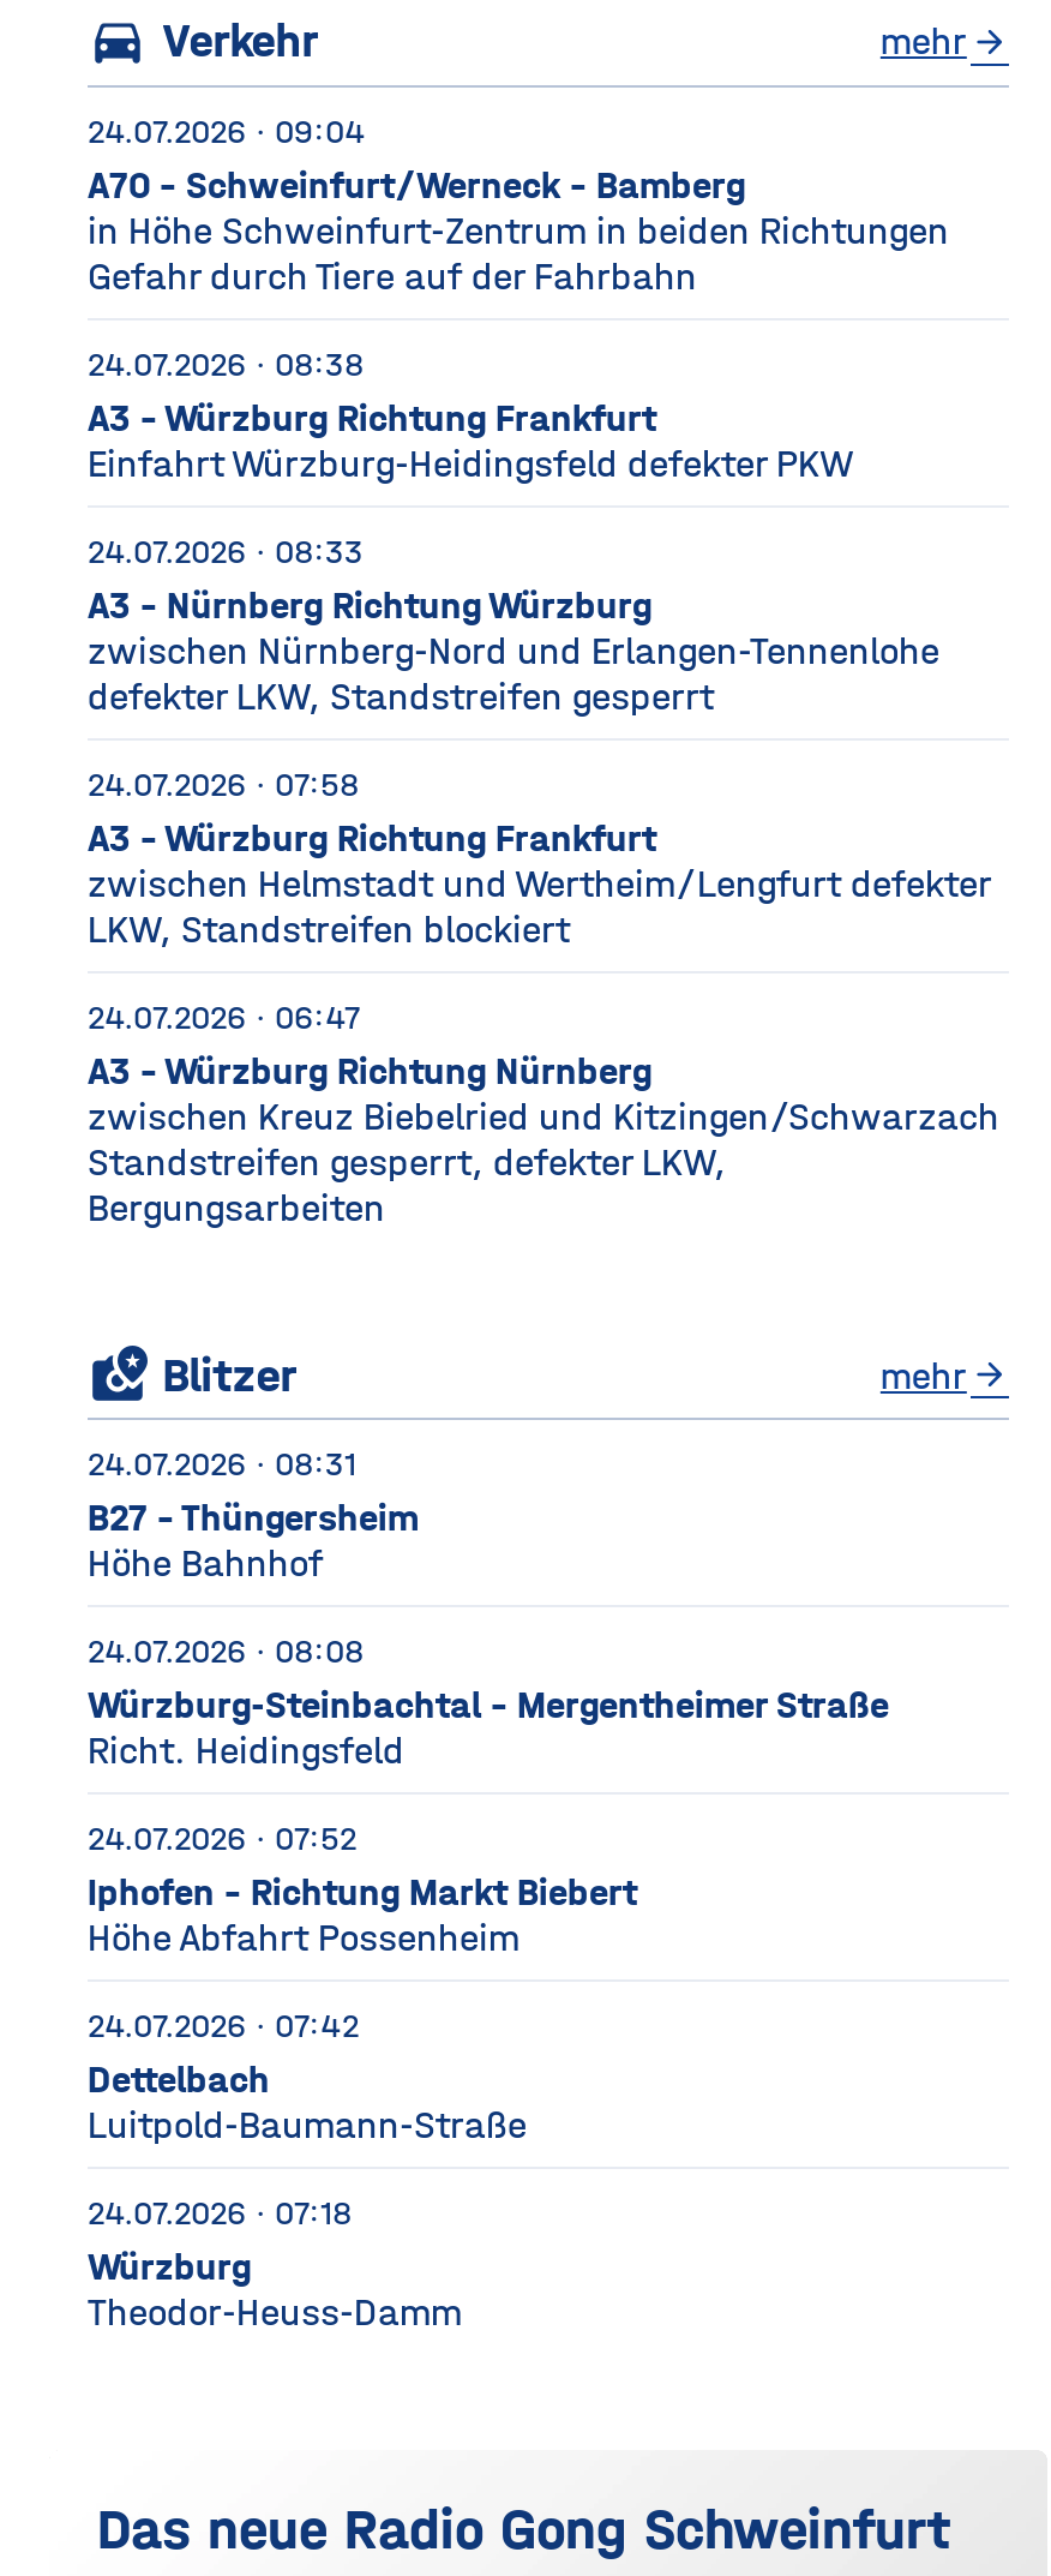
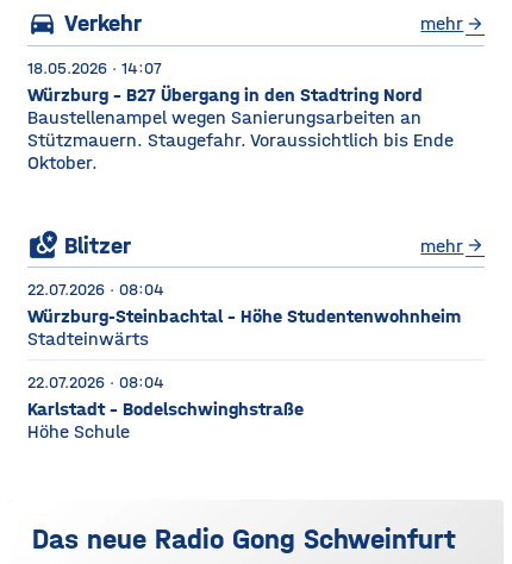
- 24.07.2026 · 09:04
- A70 - Schweinfurt/Werneck - Bamberg
- in Höhe Schweinfurt-Zentrum in beiden Richtungen
- Gefahr durch Tiere auf der Fahrbahn
- 24.07.2026 · 08:38
- A3 - Würzburg Richtung Frankfurt
- Einfahrt Würzburg-Heidingsfeld defekter PKW
- 24.07.2026 · 08:33
- A3 - Nürnberg Richtung Würzburg
- zwischen Nürnberg-Nord und Erlangen-Tennenlohe
- defekter LKW, Standstreifen gesperrt
- 24.07.2026 · 07:58
- A3 - Würzburg Richtung Frankfurt
- zwischen Helmstadt und Wertheim/Lengfurt defekter
- LKW, Standstreifen blockiert
- 24.07.2026 · 06:47
- A3 - Würzburg Richtung Nürnberg
- zwischen Kreuz Biebelried und Kitzingen/Schwarzach
- Standstreifen gesperrt, defekter LKW,
- Bergungsarbeiten
+ 18.05.2026 · 14:07
+ Würzburg - B27 Übergang in den Stadtring Nord
+ Baustellenampel wegen Sanierungsarbeiten an
+ Stützmauern. Staugefahr. Voraussichtlich bis Ende
+ Oktober.

- 24.07.2026 · 08:31
- B27 - Thüngersheim
- Höhe Bahnhof
- 24.07.2026 · 08:08
- Würzburg-Steinbachtal - Mergentheimer Straße
- Richt. Heidingsfeld
- 24.07.2026 · 07:52
- Iphofen - Richtung Markt Biebert
- Höhe Abfahrt Possenheim
- 24.07.2026 · 07:42
- Dettelbach
- Luitpold-Baumann-Straße
- 24.07.2026 · 07:18
- Würzburg
- Theodor-Heuss-Damm
+ 22.07.2026 · 08:04
+ Würzburg-Steinbachtal - Höhe Studentenwohnheim
+ Stadteinwärts
+ 22.07.2026 · 08:04
+ Karlstadt - Bodelschwinghstraße
+ Höhe Schule
